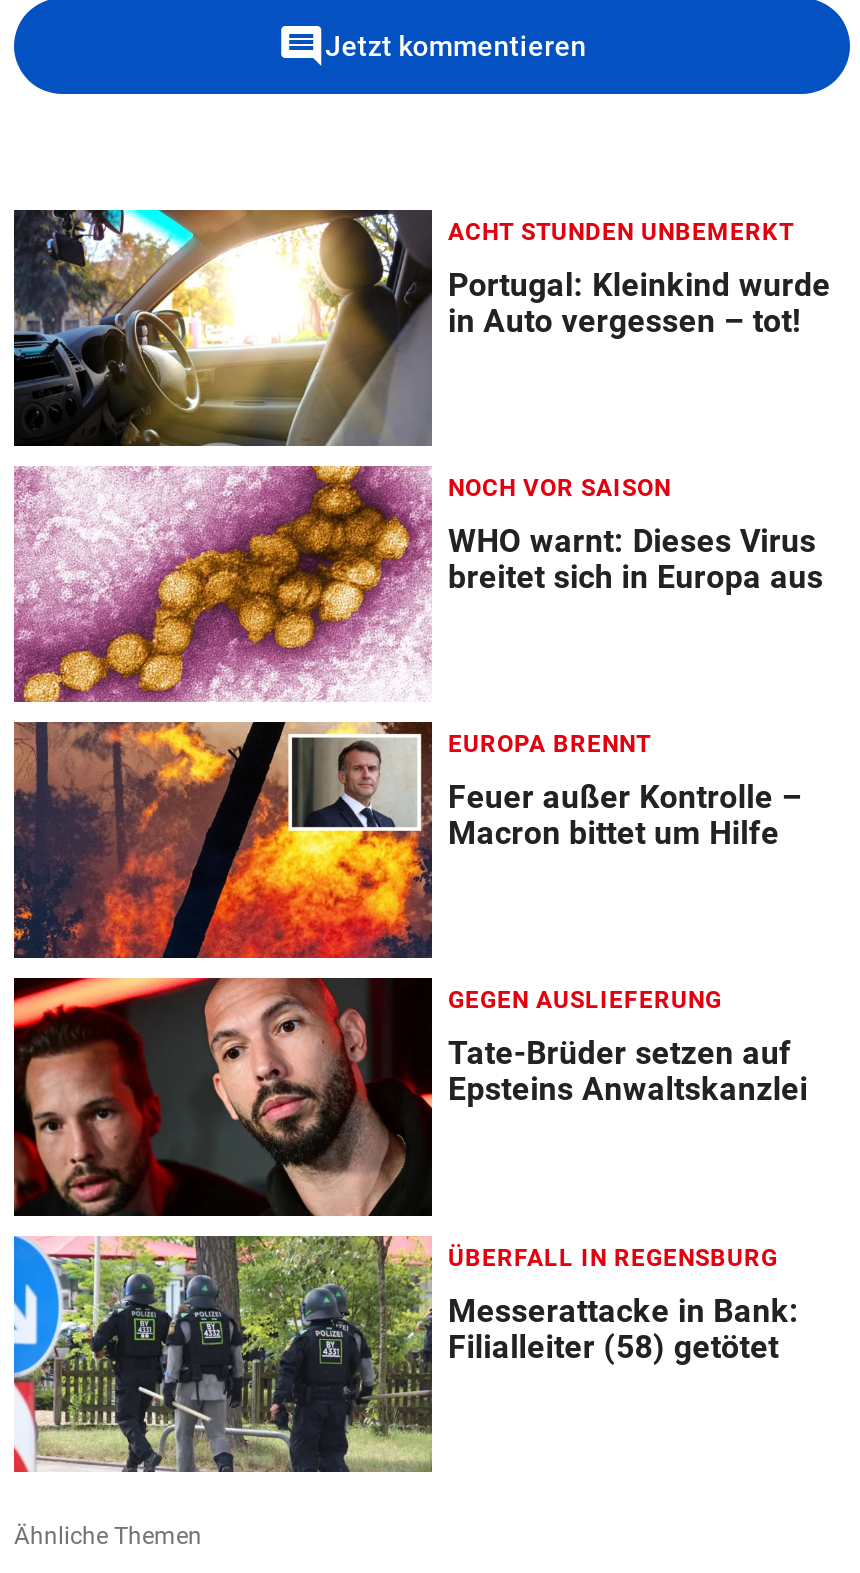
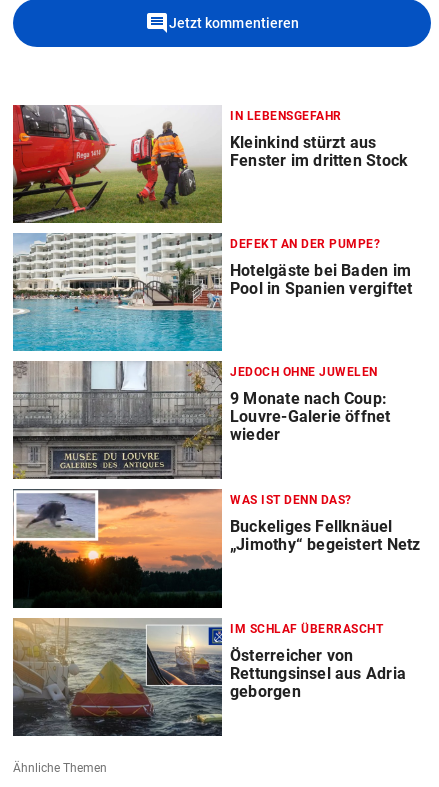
- [image]
- ACHT STUNDEN UNBEMERKT
+ [image]
+ IN LEBENSGEFAHR

- Portugal: Kleinkind wurde
- in Auto vergessen – tot!
+ Kleinkind stürzt aus
+ Fenster im dritten Stock

- [image]
- NOCH VOR SAISON
+ [image]
+ DEFEKT AN DER PUMPE?

- WHO warnt: Dieses Virus
- breitet sich in Europa aus
+ Hotelgäste bei Baden im
+ Pool in Spanien vergiftet

- [image]
- EUROPA BRENNT
+ [image]
+ JEDOCH OHNE JUWELEN

- Feuer außer Kontrolle –
- Macron bittet um Hilfe
+ 9 Monate nach Coup:
+ Louvre-Galerie öffnet
+ wieder

- [image]
- GEGEN AUSLIEFERUNG
+ [image]
+ WAS IST DENN DAS?

- Tate-Brüder setzen auf
- Epsteins Anwaltskanzlei
+ Buckeliges Fellknäuel
+ „Jimothy“ begeistert Netz

- [image]
- ÜBERFALL IN REGENSBURG
+ [image]
+ IM SCHLAF ÜBERRASCHT

- Messerattacke in Bank:
- Filialleiter (58) getötet
+ Österreicher von
+ Rettungsinsel aus Adria
+ geborgen
